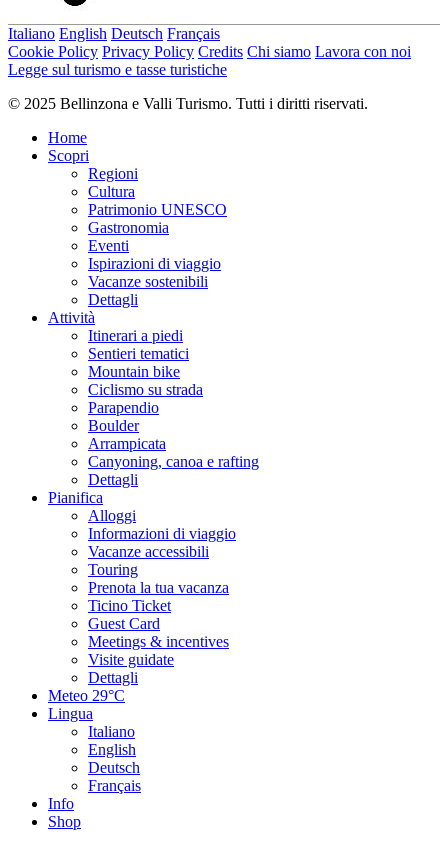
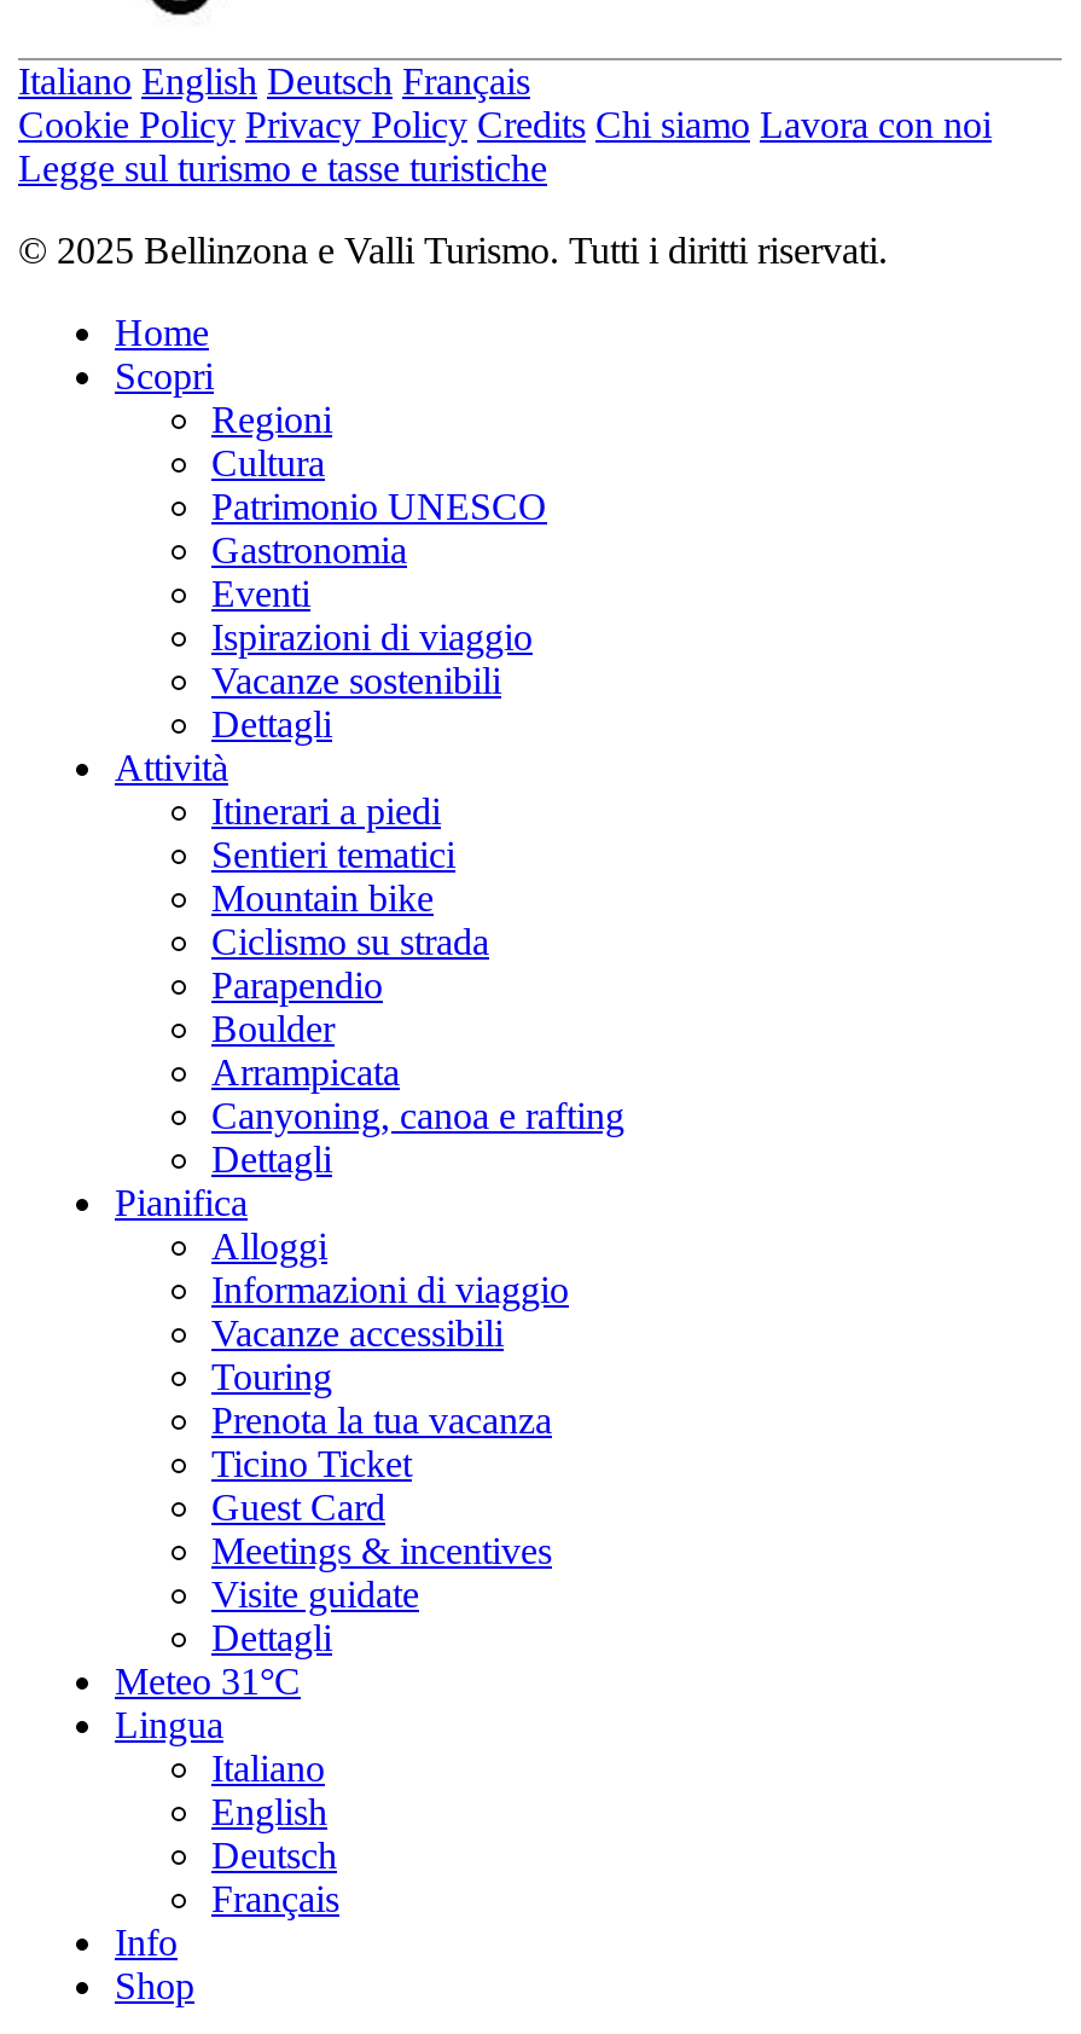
- Meteo 29°C
+ Meteo 31°C
